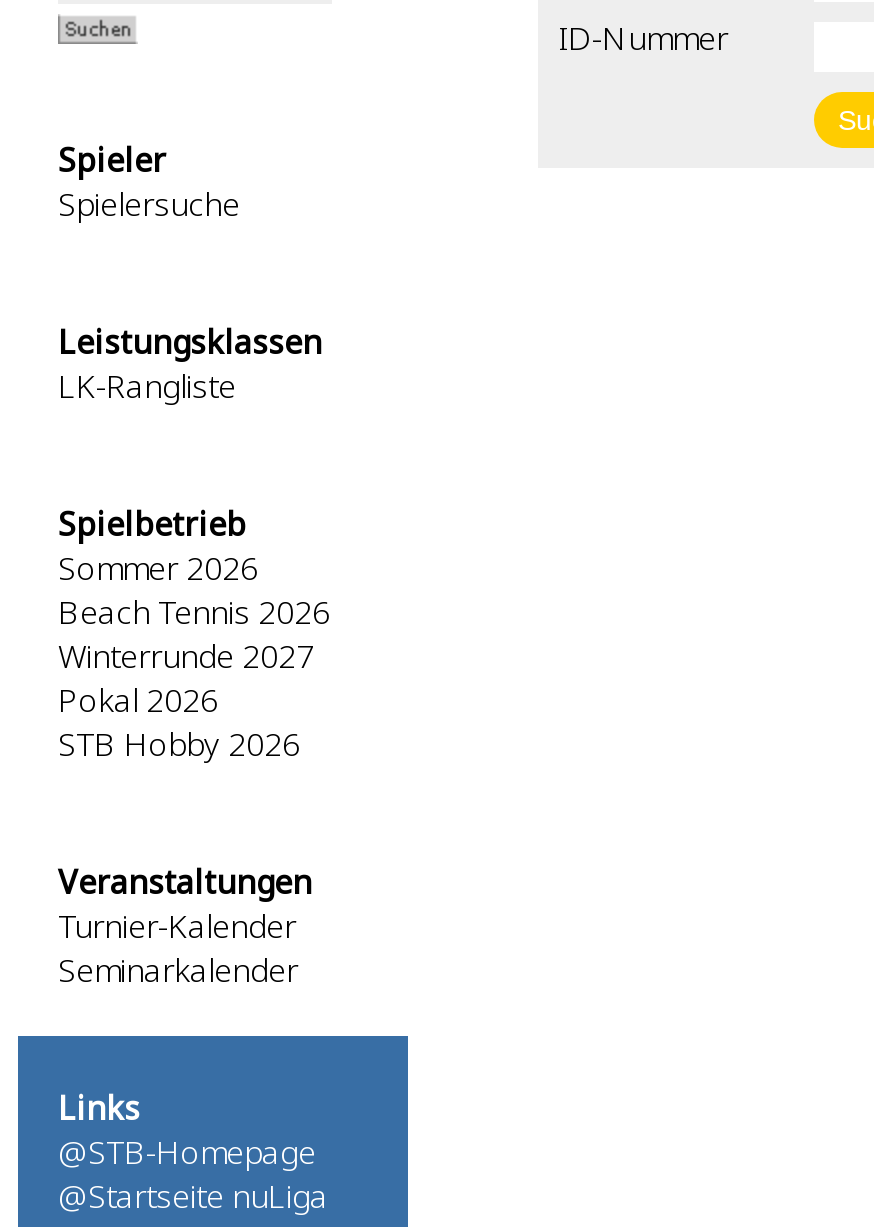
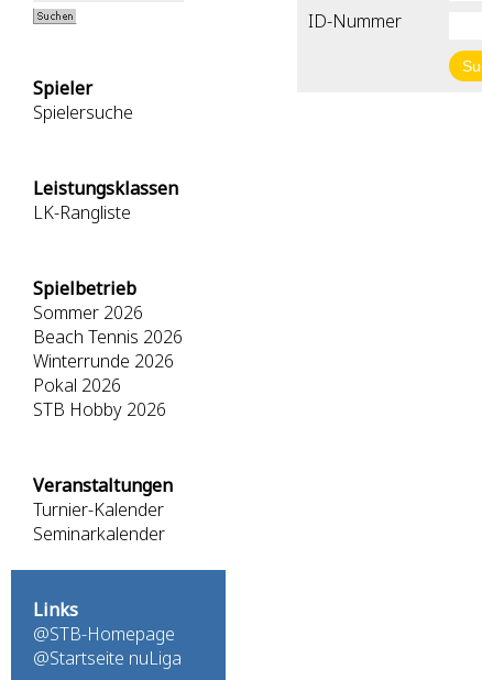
- Winterrunde 2027
+ Winterrunde 2026
